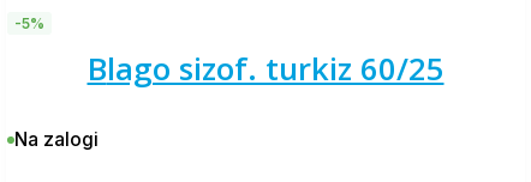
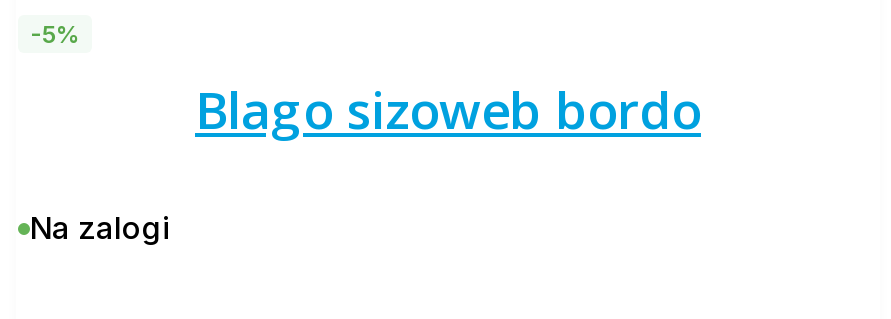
- blago sizof. turkiz 60/25
+ blago sizoweb bordo
